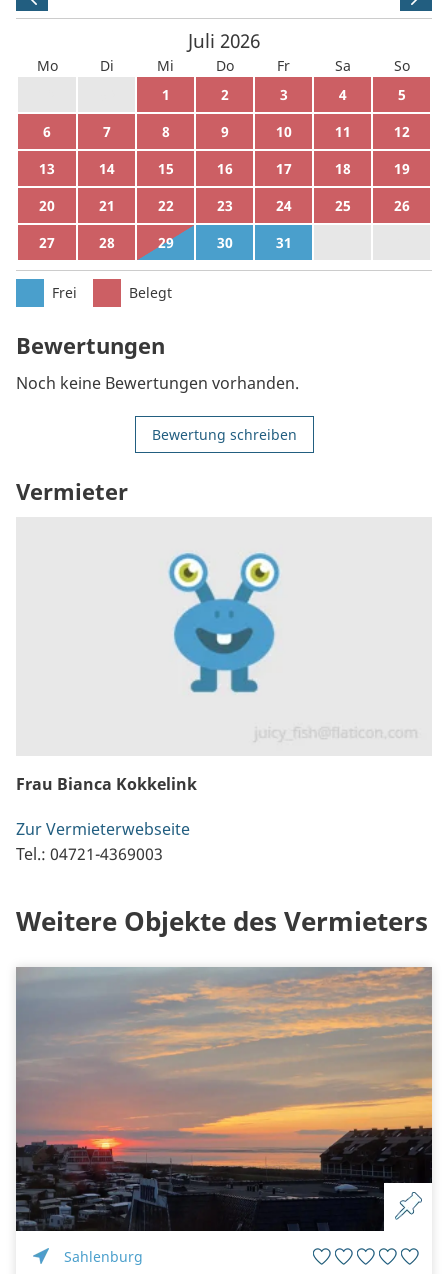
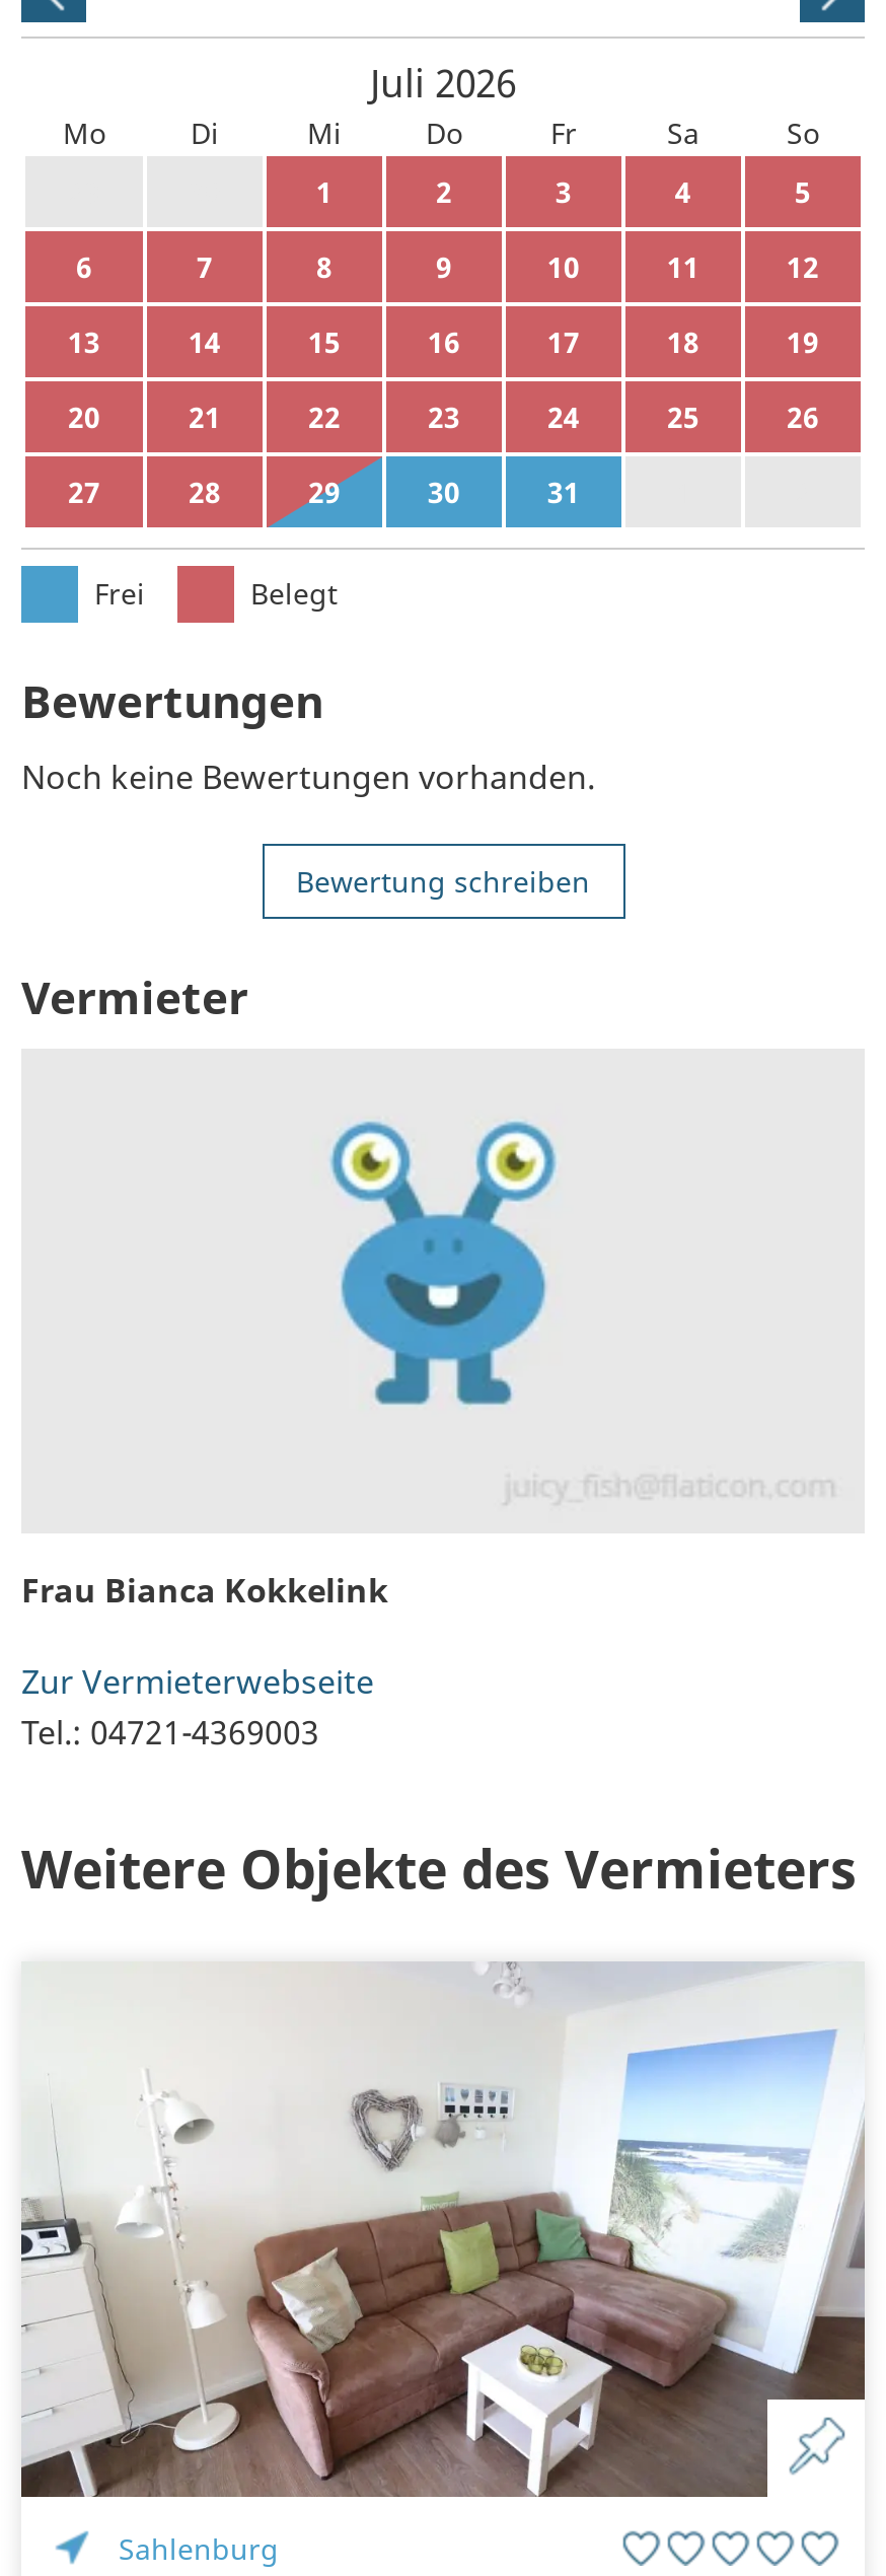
- [image]
+ [image]
